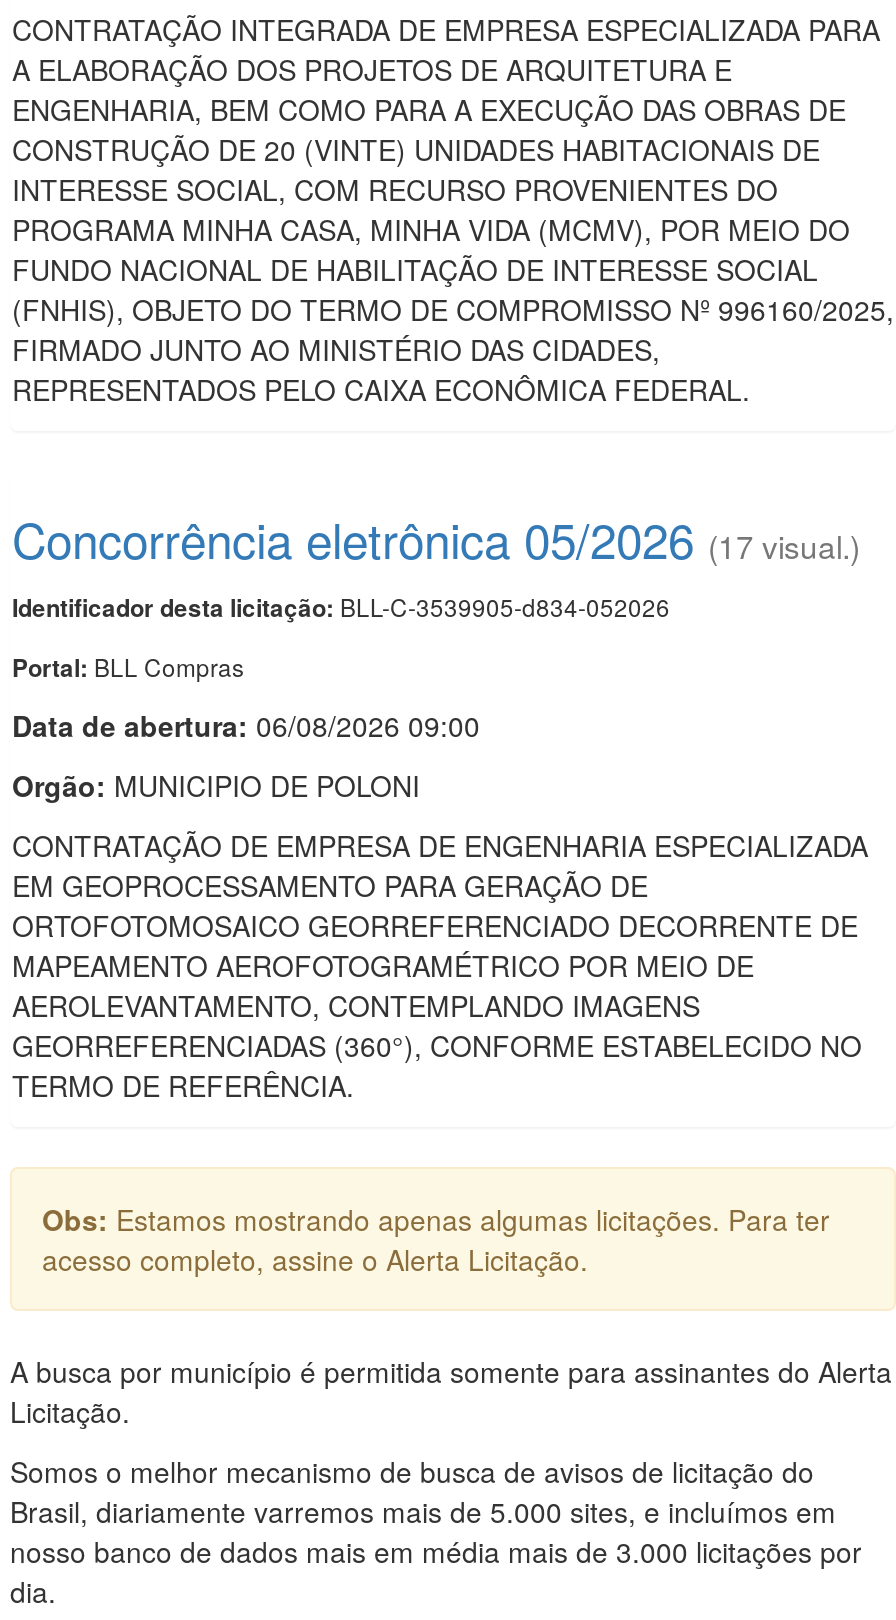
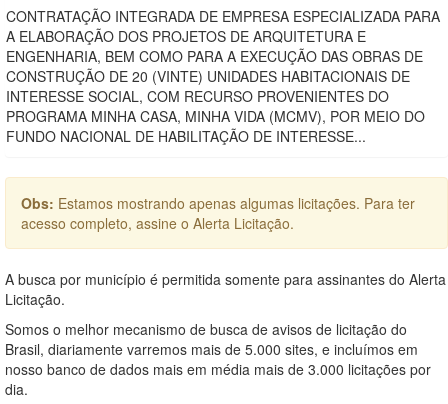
- FUNDO NACIONAL DE HABILITAÇÃO DE INTERESSE SOCIAL
- (FNHIS), OBJETO DO TERMO DE COMPROMISSO Nº 996160/2025,
- FIRMADO JUNTO AO MINISTÉRIO DAS CIDADES,
- REPRESENTADOS PELO CAIXA ECONÔMICA FEDERAL.
- Concorrência eletrônica 05/2026 (17 visual.)
- Identificador desta licitação: BLL-C-3539905-d834-052026
- Portal: BLL Compras
- Data de abertura: 06/08/2026 09:00
- Orgão: MUNICIPIO DE POLONI
- CONTRATAÇÃO DE EMPRESA DE ENGENHARIA ESPECIALIZADA
- EM GEOPROCESSAMENTO PARA GERAÇÃO DE
- ORTOFOTOMOSAICO GEORREFERENCIADO DECORRENTE DE
- MAPEAMENTO AEROFOTOGRAMÉTRICO POR MEIO DE
- AEROLEVANTAMENTO, CONTEMPLANDO IMAGENS
- GEORREFERENCIADAS (360°), CONFORME ESTABELECIDO NO
- TERMO DE REFERÊNCIA.
+ FUNDO NACIONAL DE HABILITAÇÃO DE INTERESSE...
